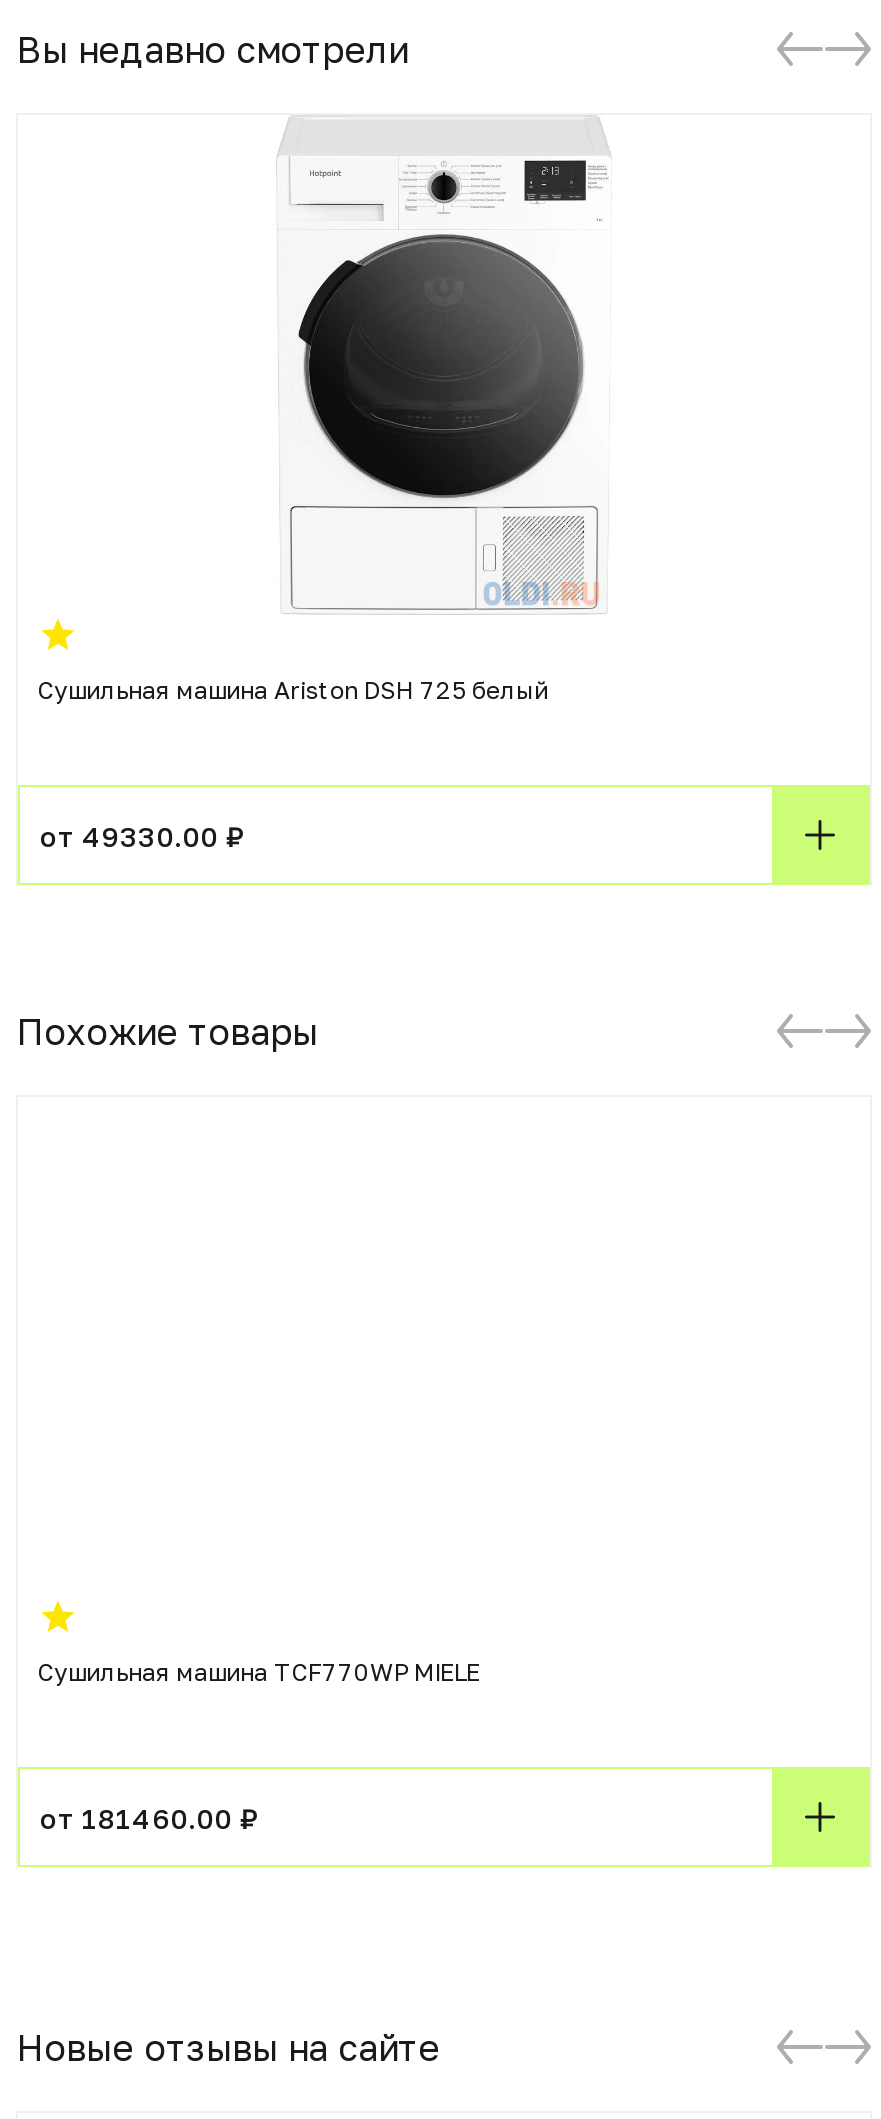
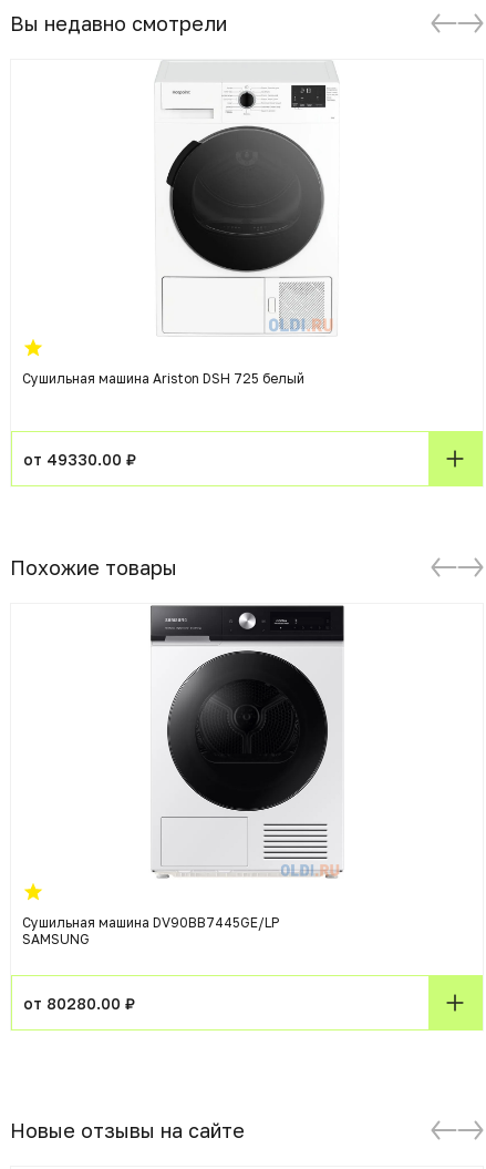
+ [image]

- Сушильная машина TCF770WP MIELE
+ Сушильная машина DV90BB7445GE/LP
+ SAMSUNG

- от 181460.00 ₽
+ от 80280.00 ₽
